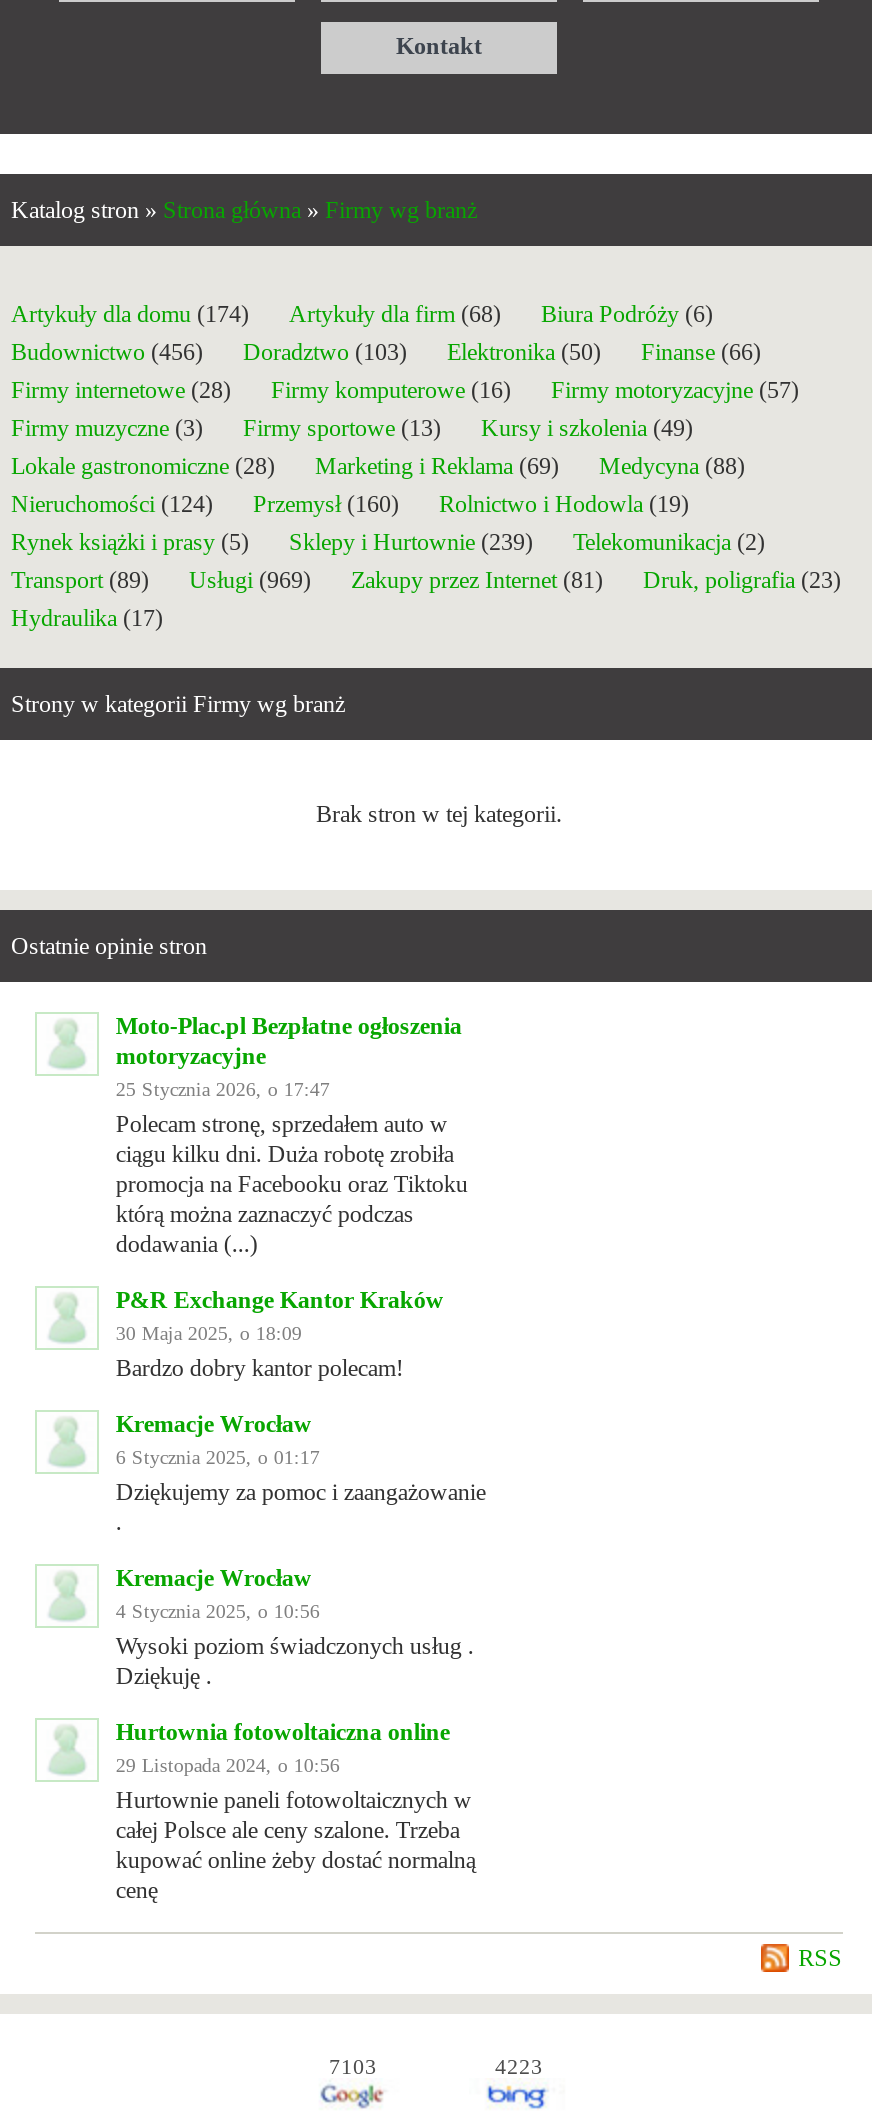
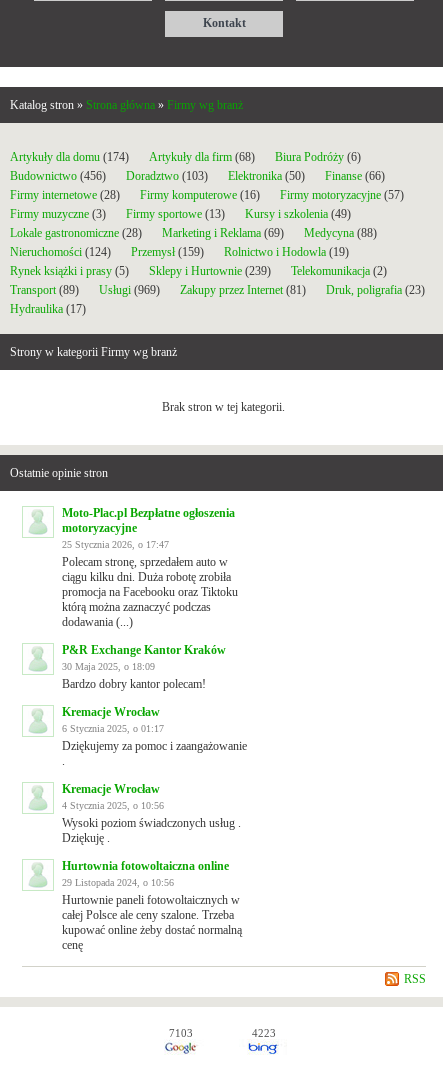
- Nieruchomości (124) Przemysł (160) Rolnictwo i Hodowla (19)
+ Nieruchomości (124) Przemysł (159) Rolnictwo i Hodowla (19)
